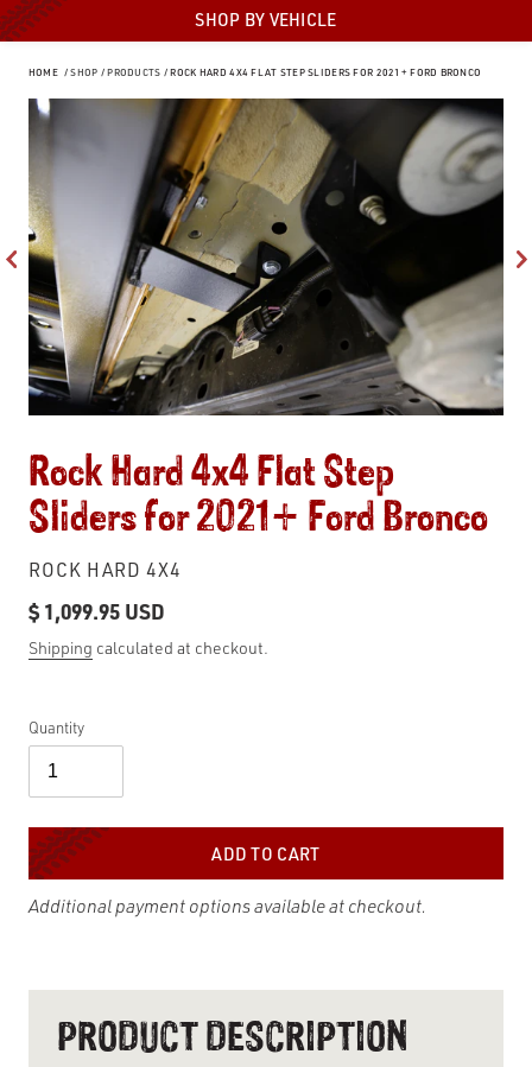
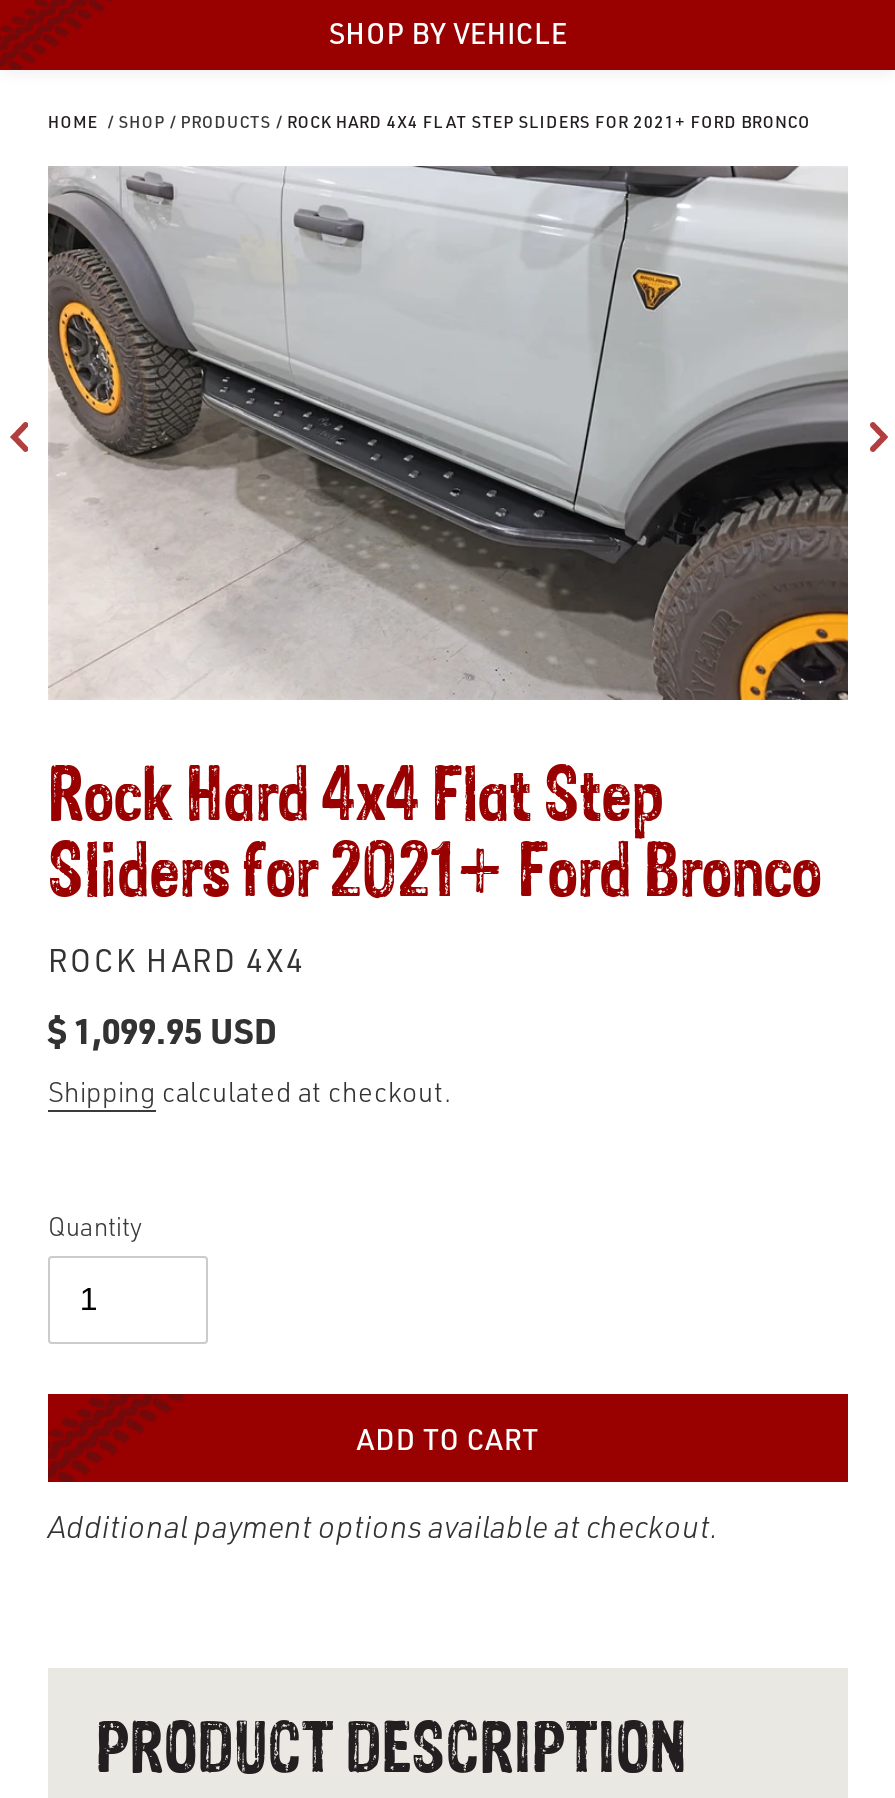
- [image]
+ [image]
